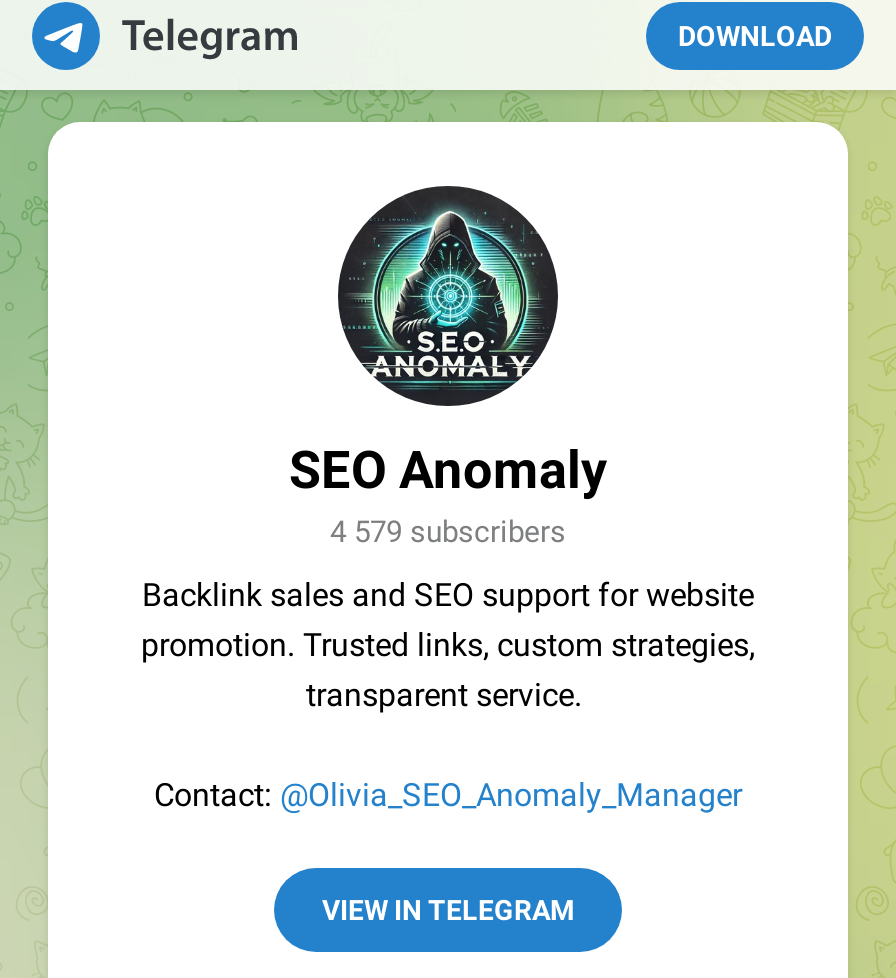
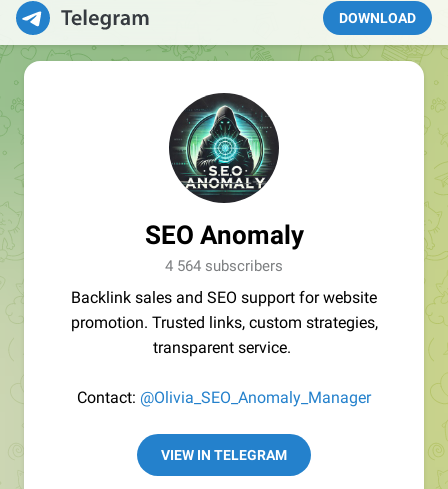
- 4 579 subscribers
+ 4 564 subscribers
